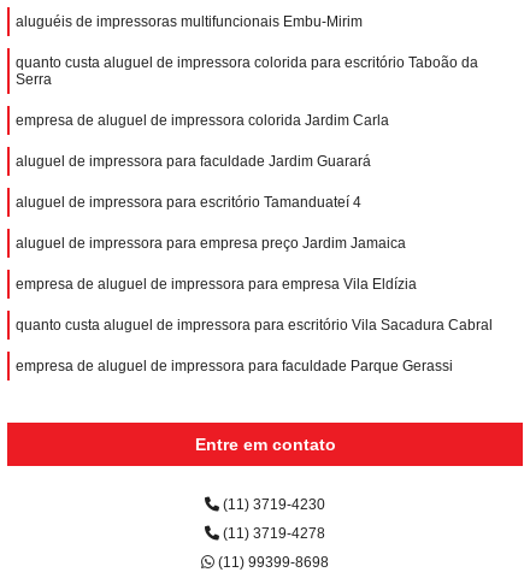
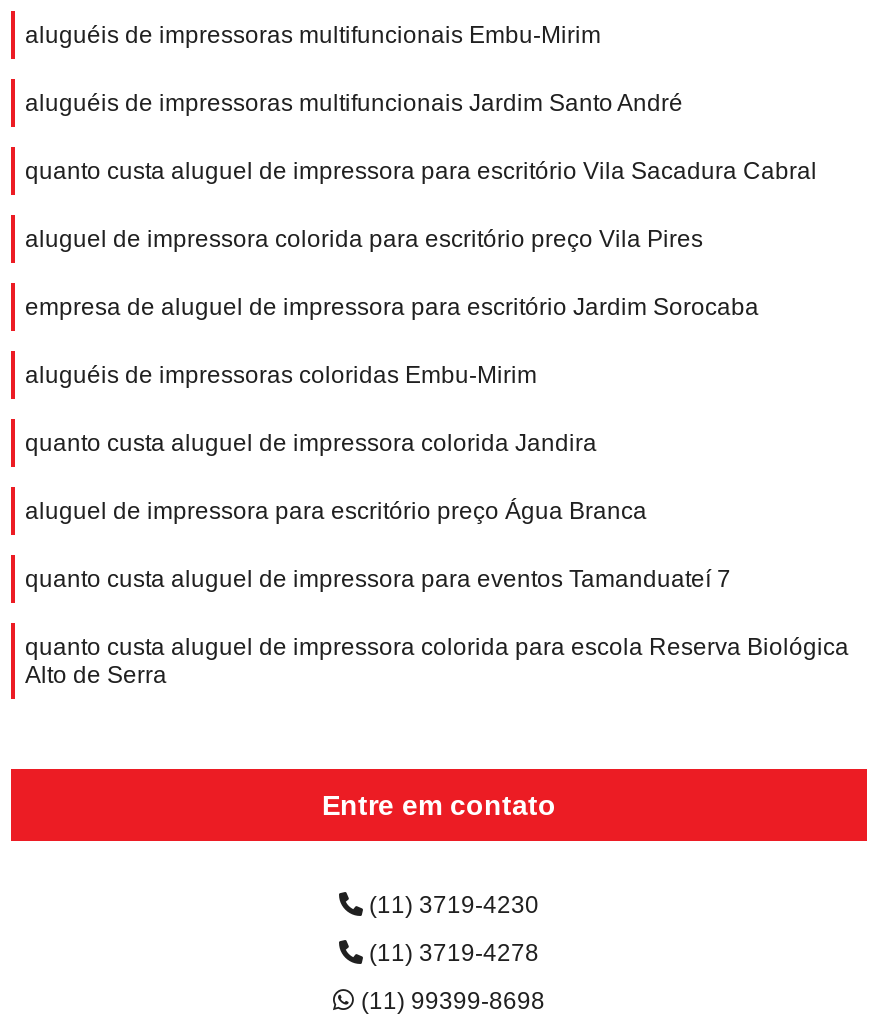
- quanto custa aluguel de impressora colorida para escritório Taboão da
- Serra
- empresa de aluguel de impressora colorida Jardim Carla
- aluguel de impressora para faculdade Jardim Guarará
- aluguel de impressora para escritório Tamanduateí 4
- aluguel de impressora para empresa preço Jardim Jamaica
- empresa de aluguel de impressora para empresa Vila Eldízia
+ aluguéis de impressoras multifuncionais Jardim Santo André

moved up: quanto custa aluguel de impressora para escritório Vila Sacadura Cabral

- empresa de aluguel de impressora para faculdade Parque Gerassi
+ aluguel de impressora colorida para escritório preço Vila Pires
+ empresa de aluguel de impressora para escritório Jardim Sorocaba
+ aluguéis de impressoras coloridas Embu-Mirim
+ quanto custa aluguel de impressora colorida Jandira
+ aluguel de impressora para escritório preço Água Branca
+ quanto custa aluguel de impressora para eventos Tamanduateí 7
+ quanto custa aluguel de impressora colorida para escola Reserva Biológica
+ Alto de Serra
